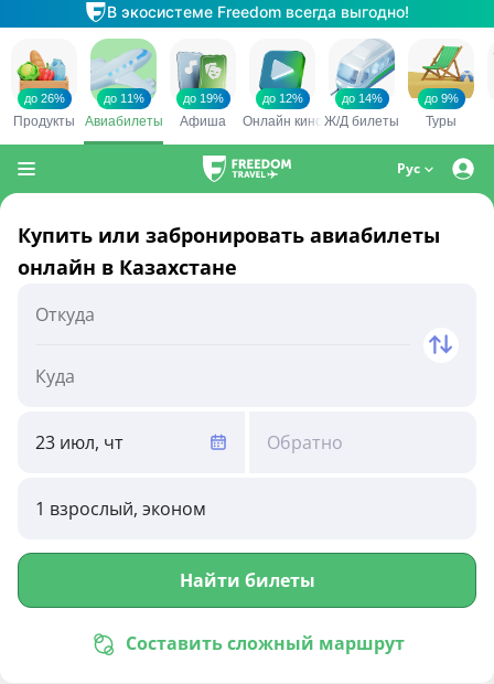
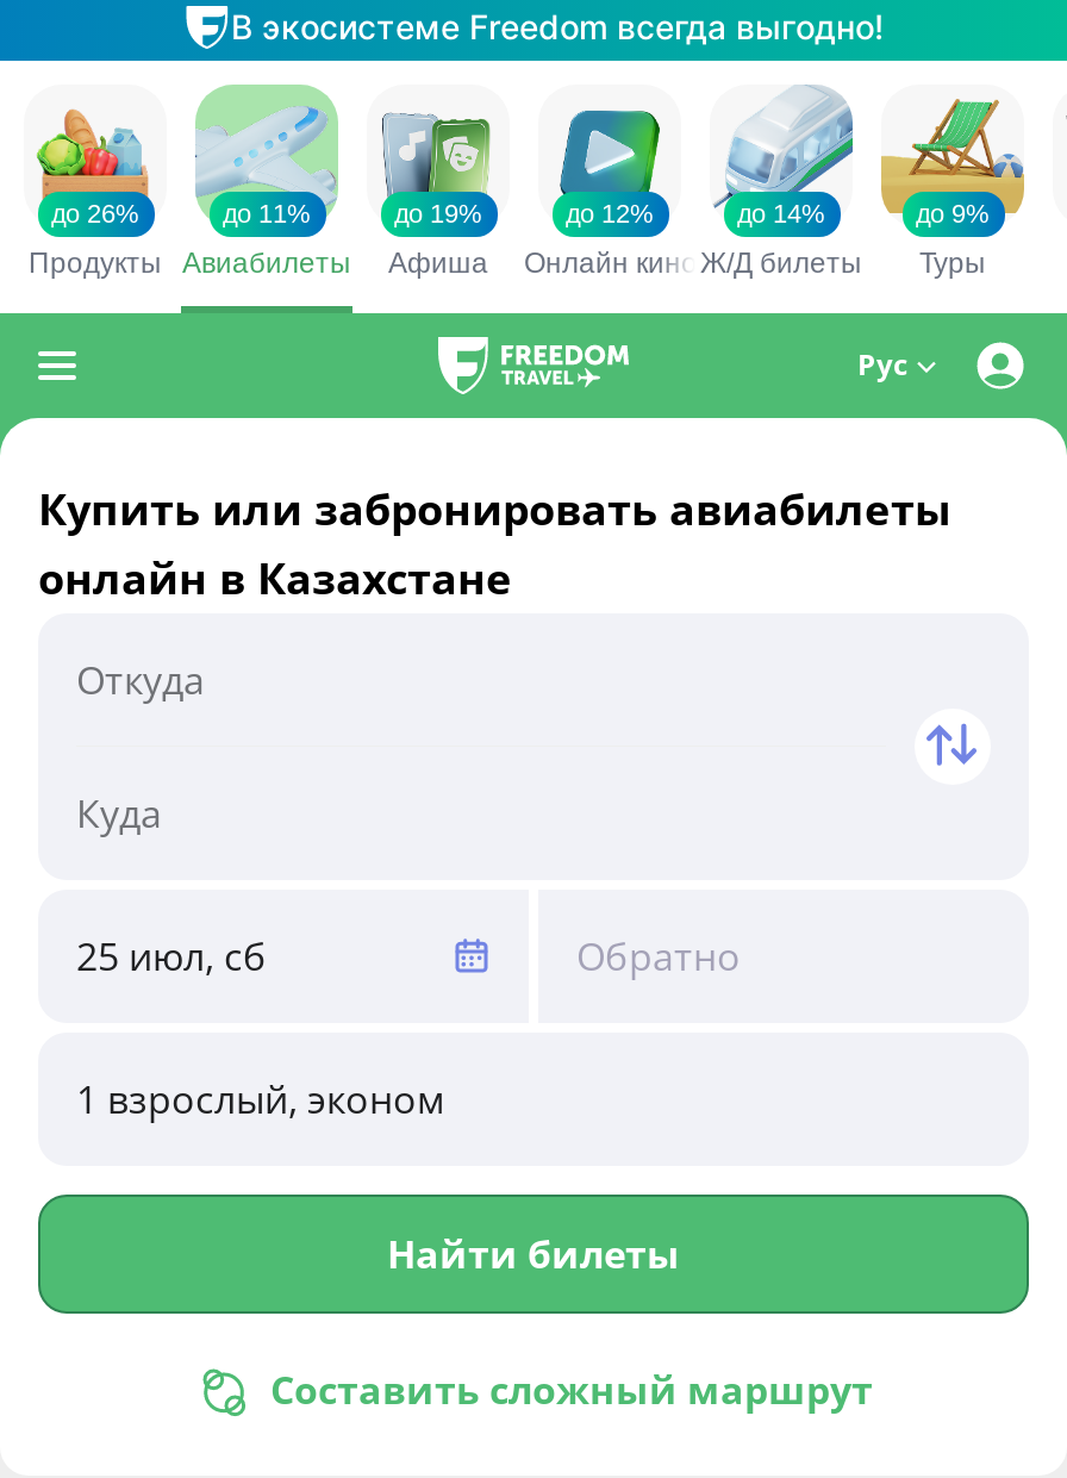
- 23 июл, чт
+ 25 июл, сб
